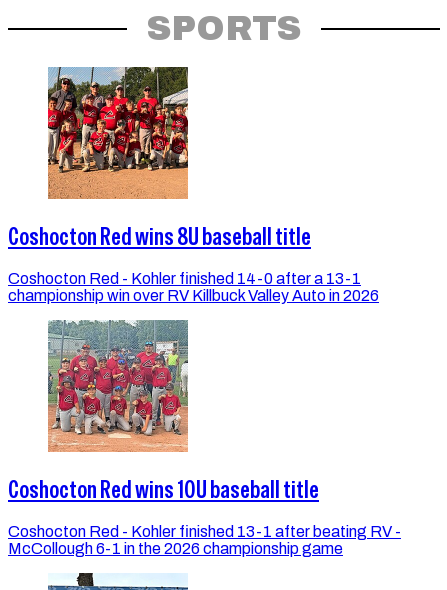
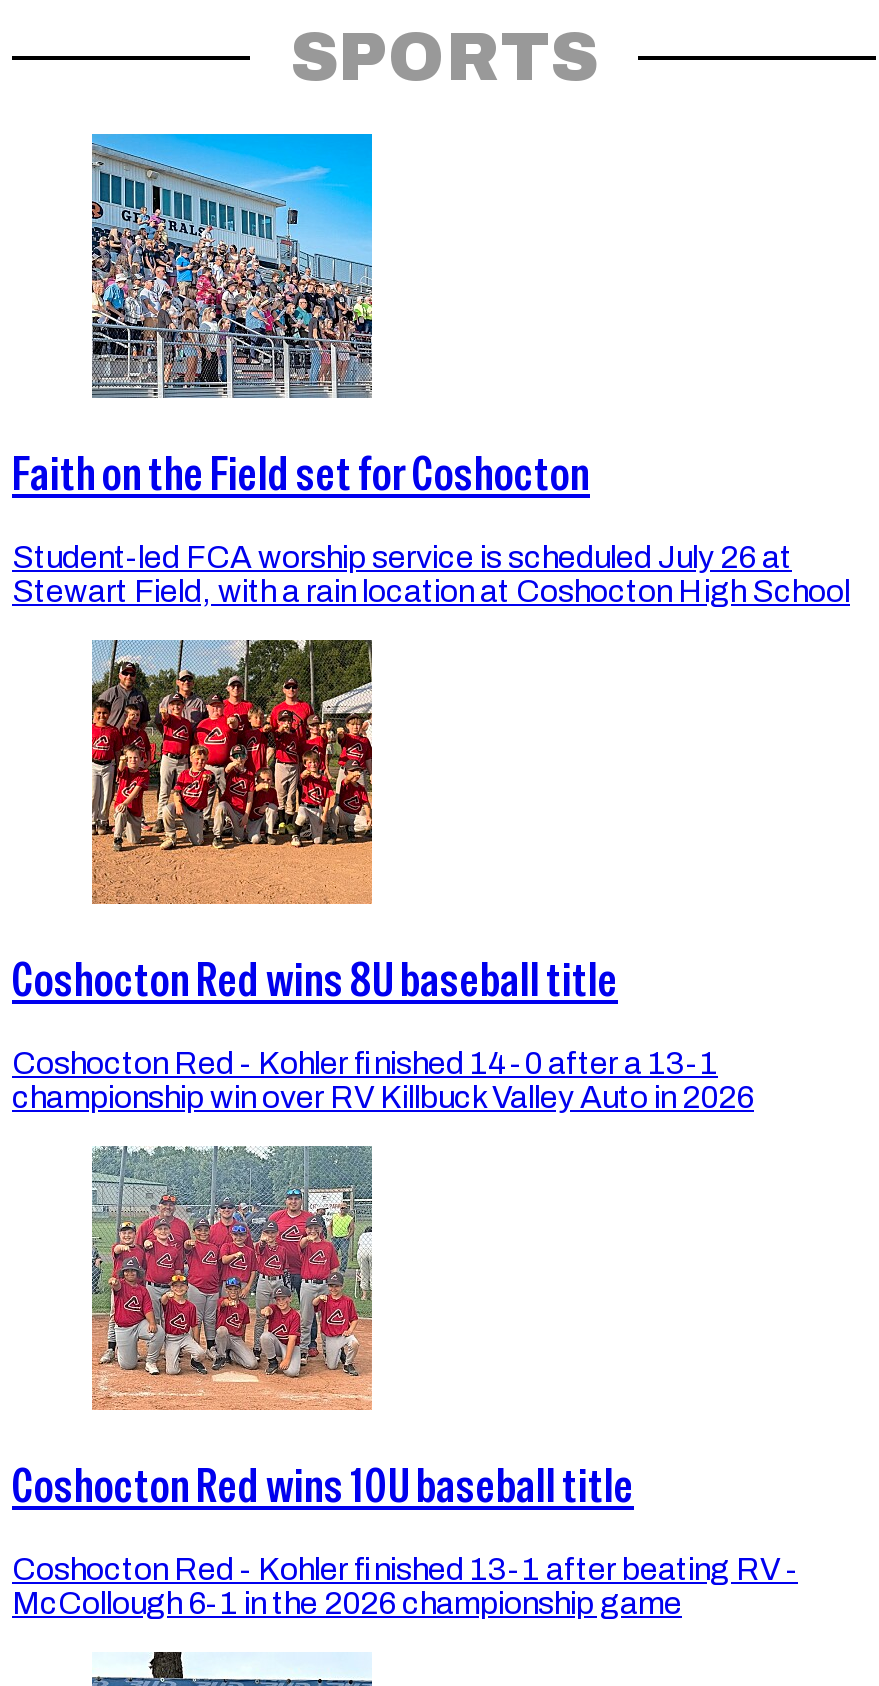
+ [image]
+ Faith on the Field set for Coshocton
+ Student-led FCA worship service is scheduled July 26 at
+ Stewart Field, with a rain location at Coshocton High School
